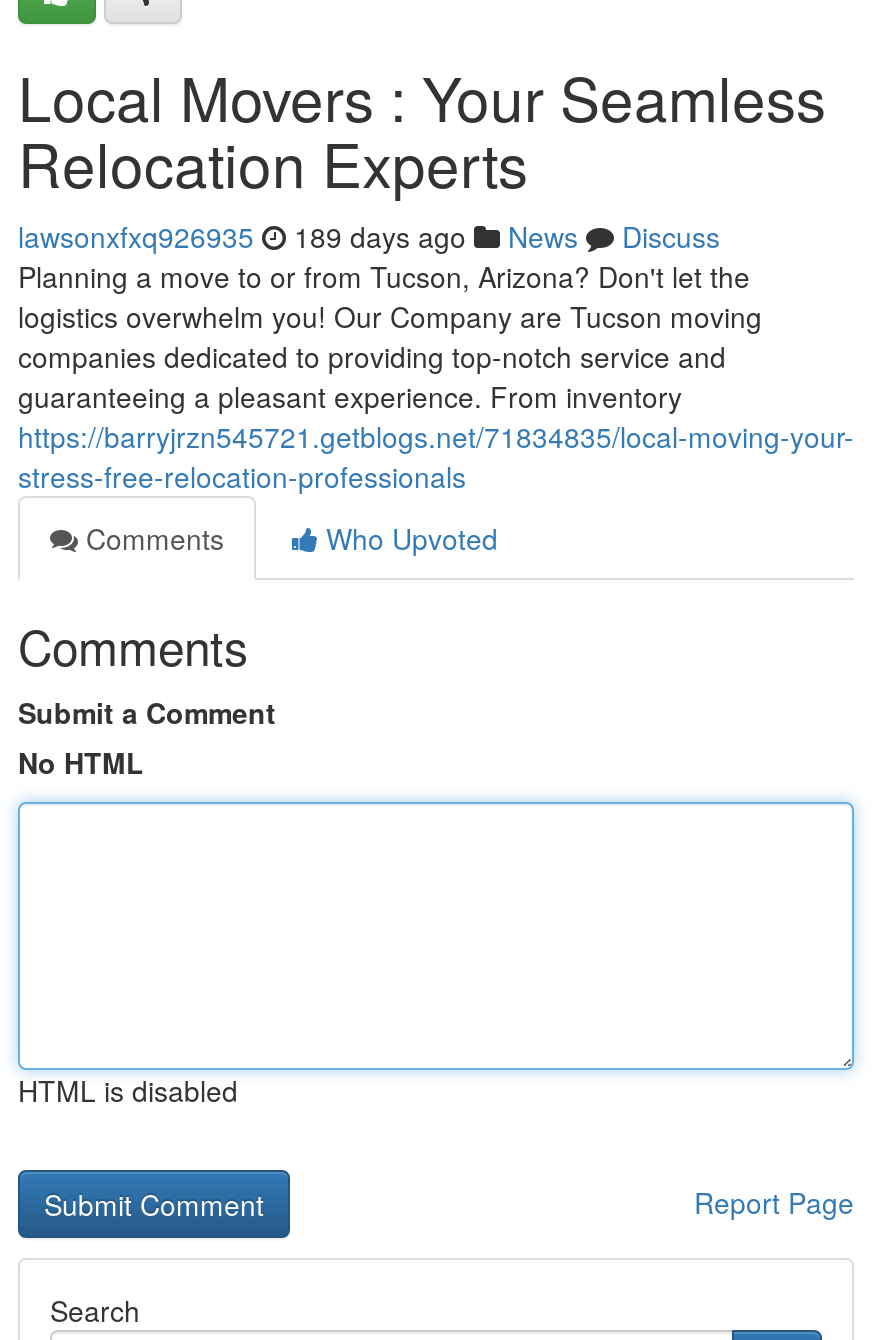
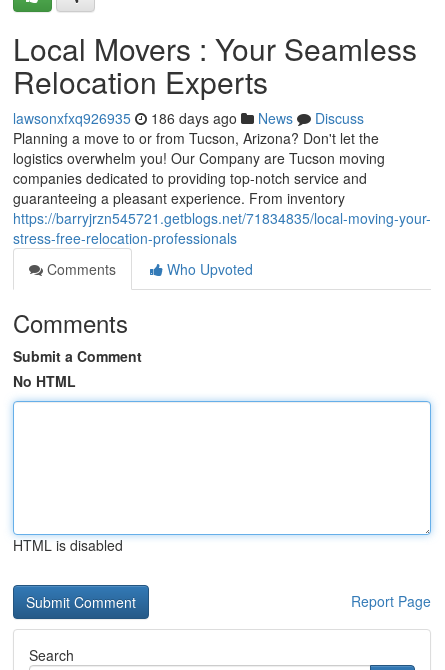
- lawsonxfxq926935 189 days ago News Discuss
+ lawsonxfxq926935 186 days ago News Discuss
